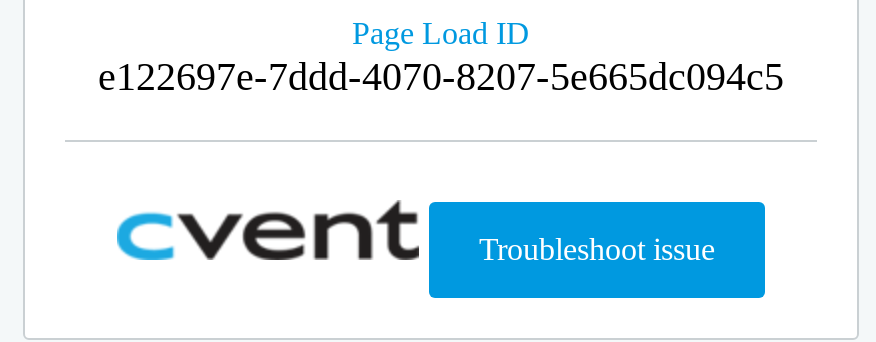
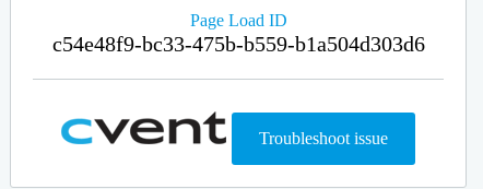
- e122697e-7ddd-4070-8207-5e665dc094c5
+ c54e48f9-bc33-475b-b559-b1a504d303d6
